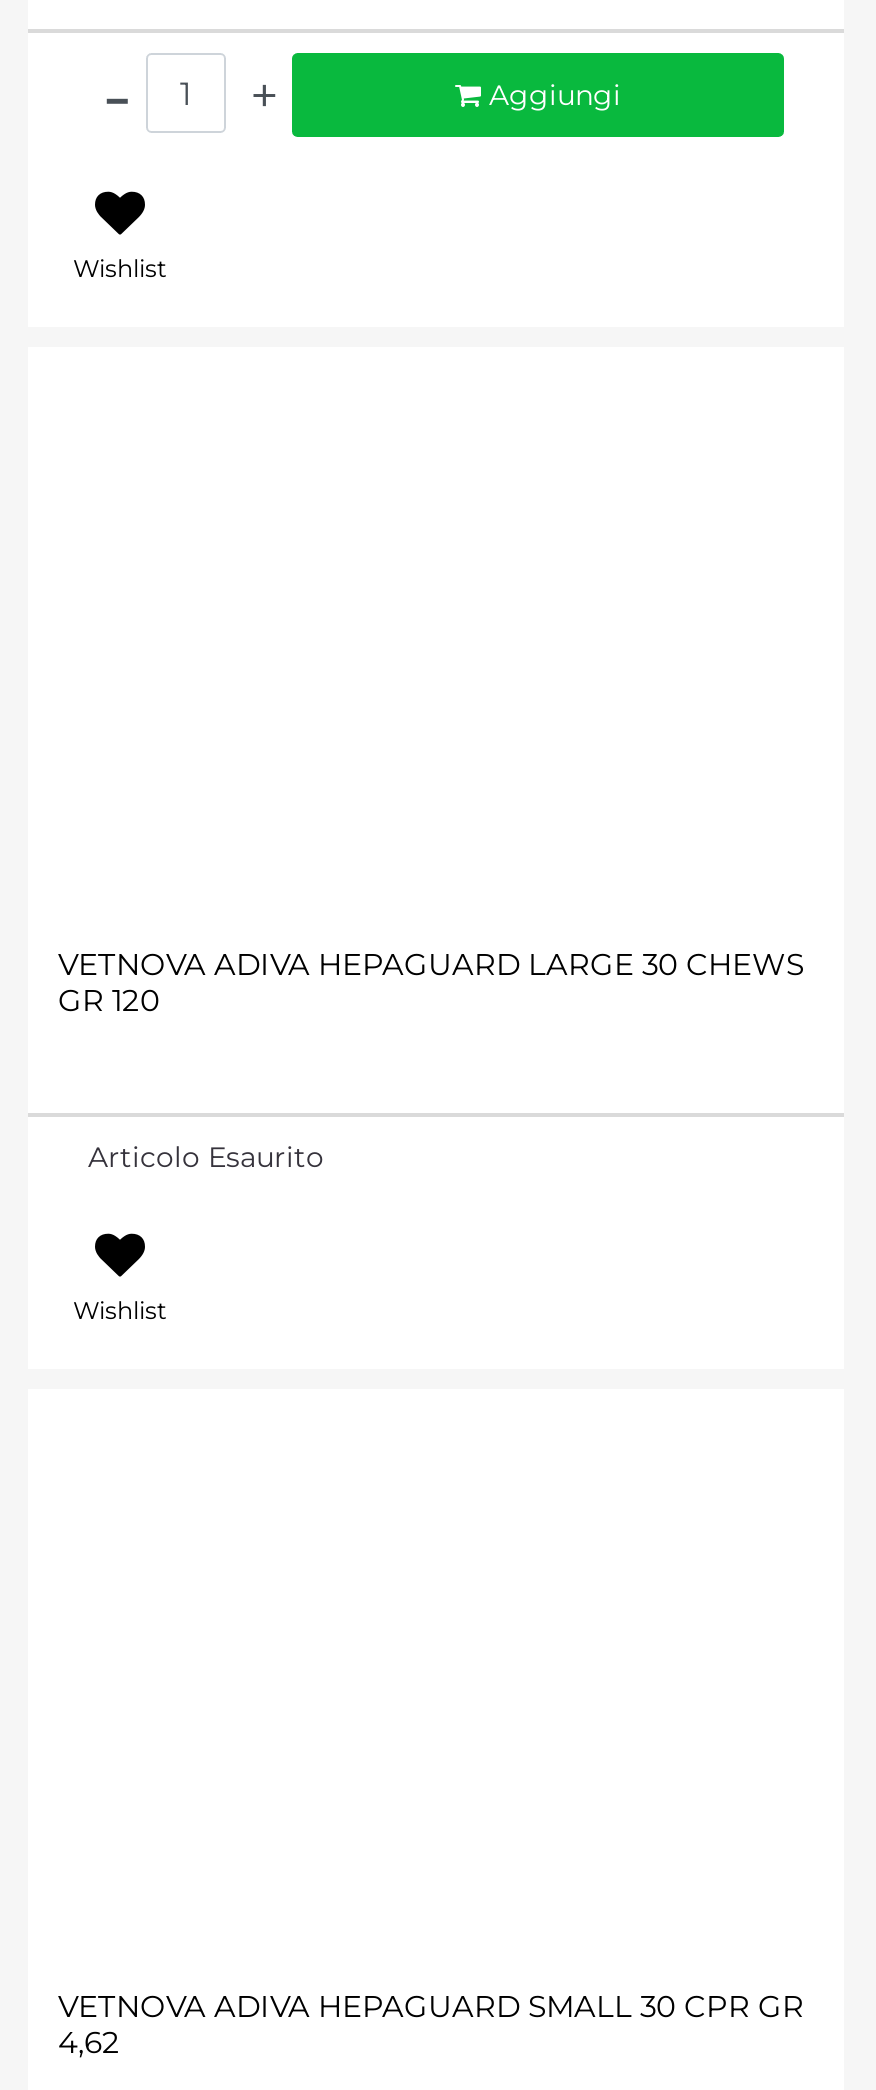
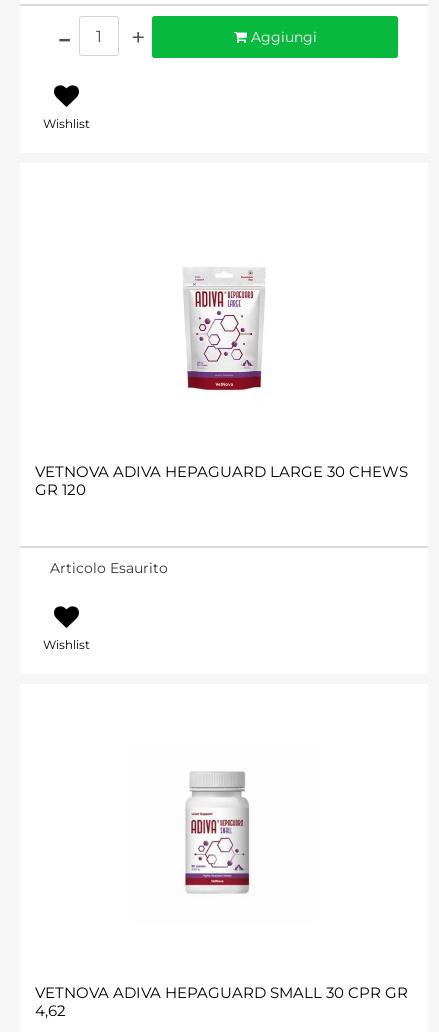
+ [image]

+ [image]
